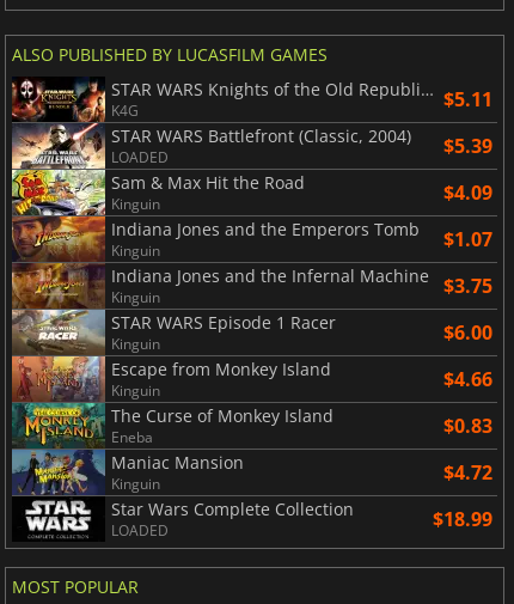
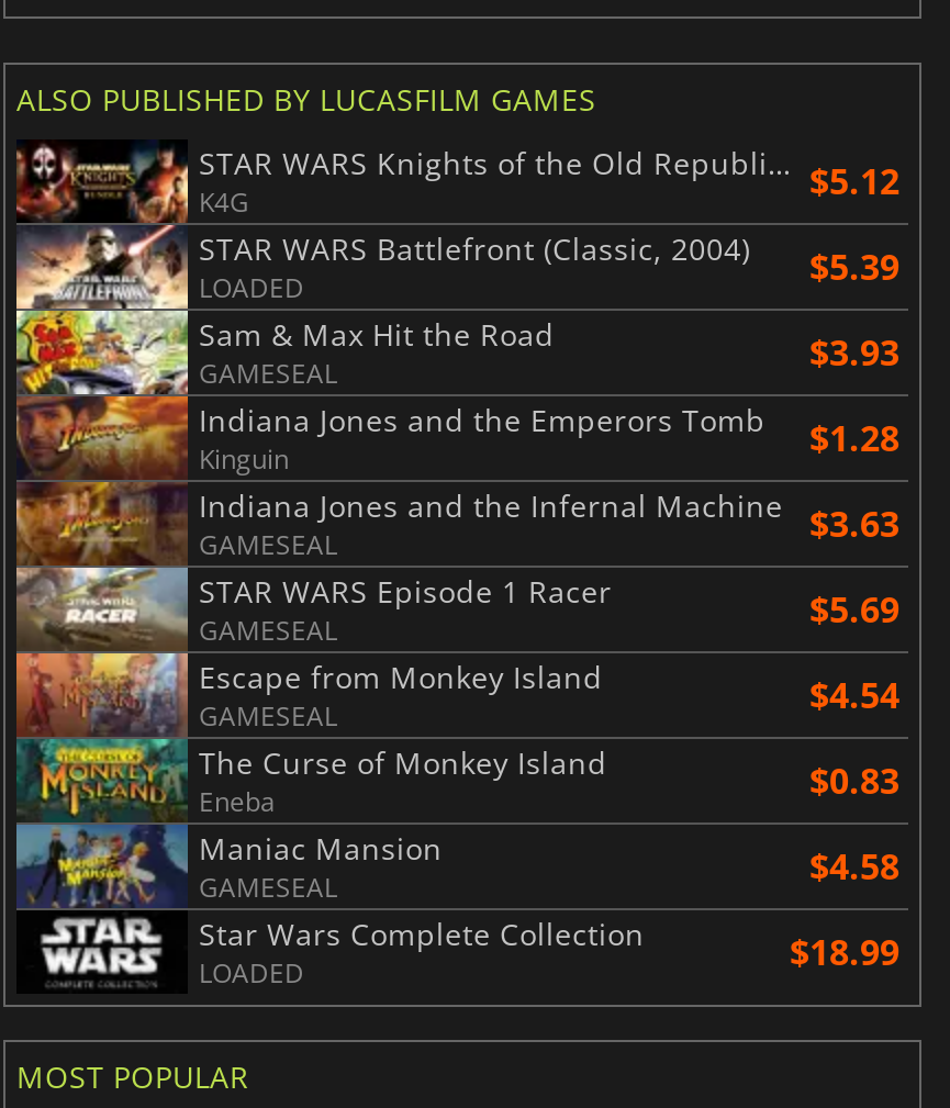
- $5.11
+ $5.12

- Kinguin
- $4.09
+ GAMESEAL
+ $3.93

- Indiana Jones and the Emperors Tomb $1.07
+ Indiana Jones and the Emperors Tomb $1.28

- Kinguin
- $3.75
+ GAMESEAL
+ $3.63

- Kinguin
- $6.00
+ GAMESEAL
+ $5.69

- Kinguin
- $4.66
+ GAMESEAL
+ $4.54

- Kinguin
- $4.72
+ GAMESEAL
+ $4.58
